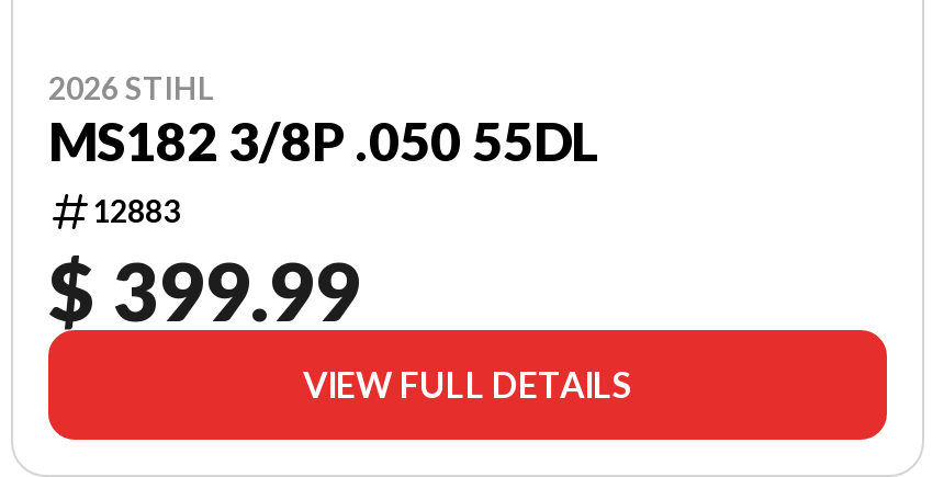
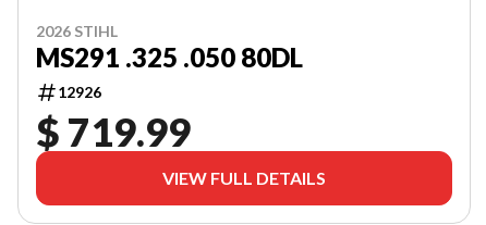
- MS182 3/8P .050 55DL
- 12883
- $ 399.99
+ MS291 .325 .050 80DL
+ 12926
+ $ 719.99
